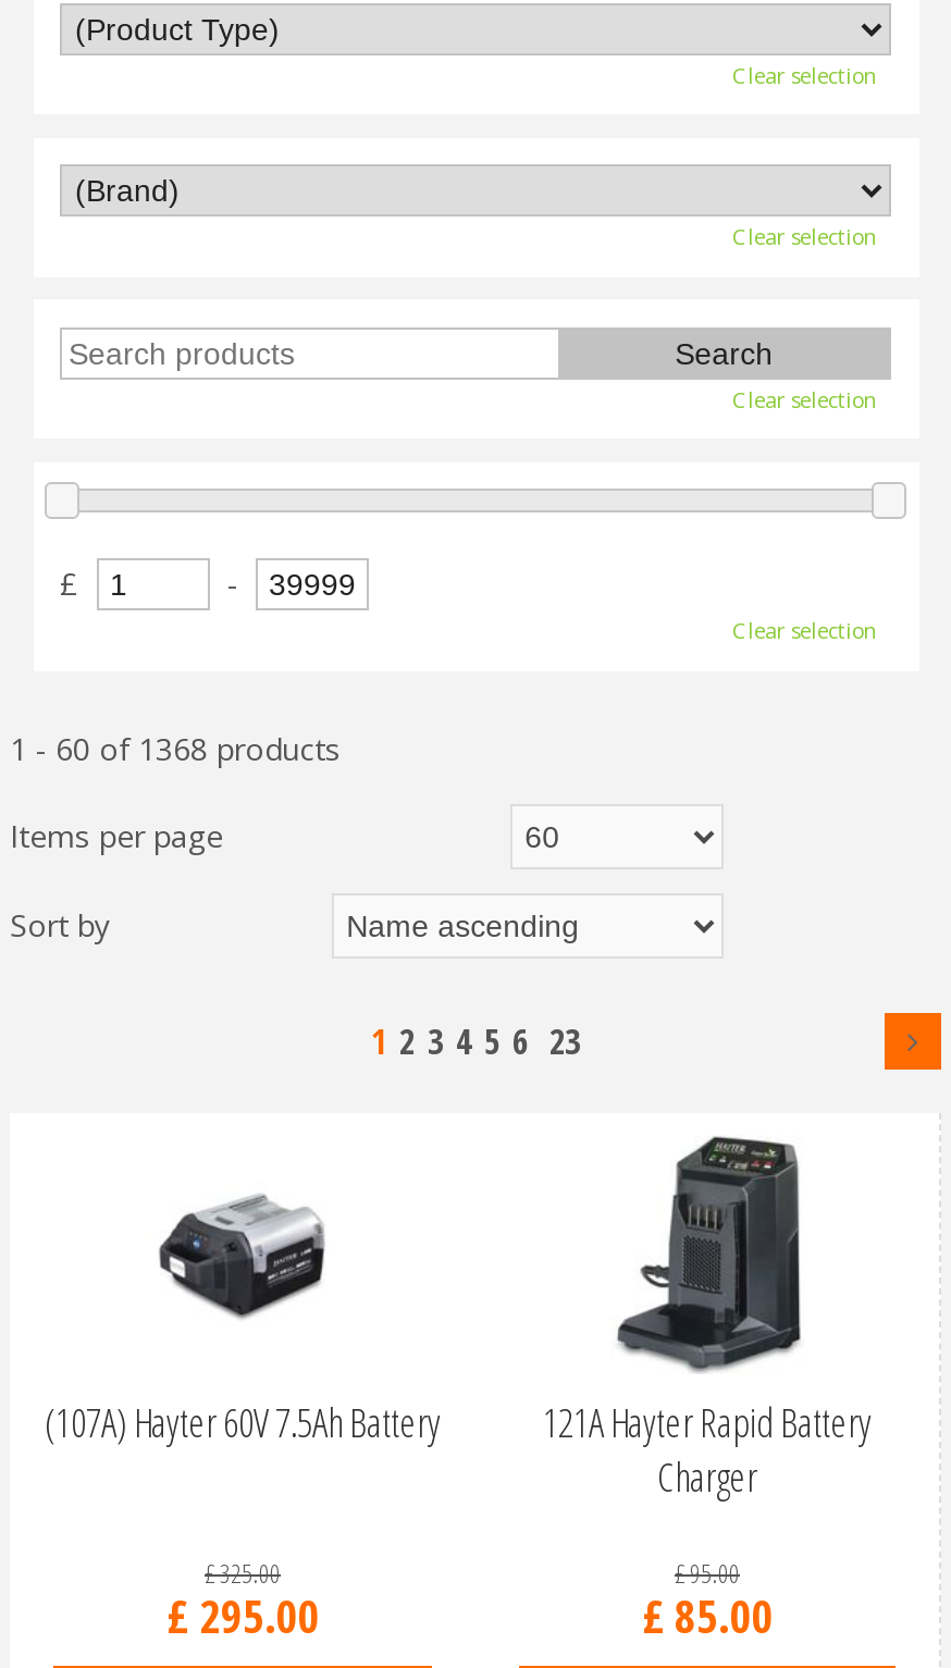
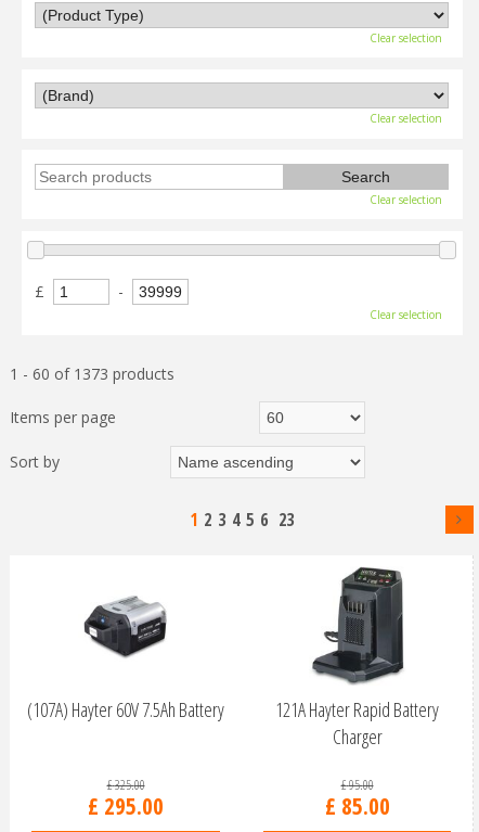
- 1 - 60 of 1368 products
+ 1 - 60 of 1373 products
